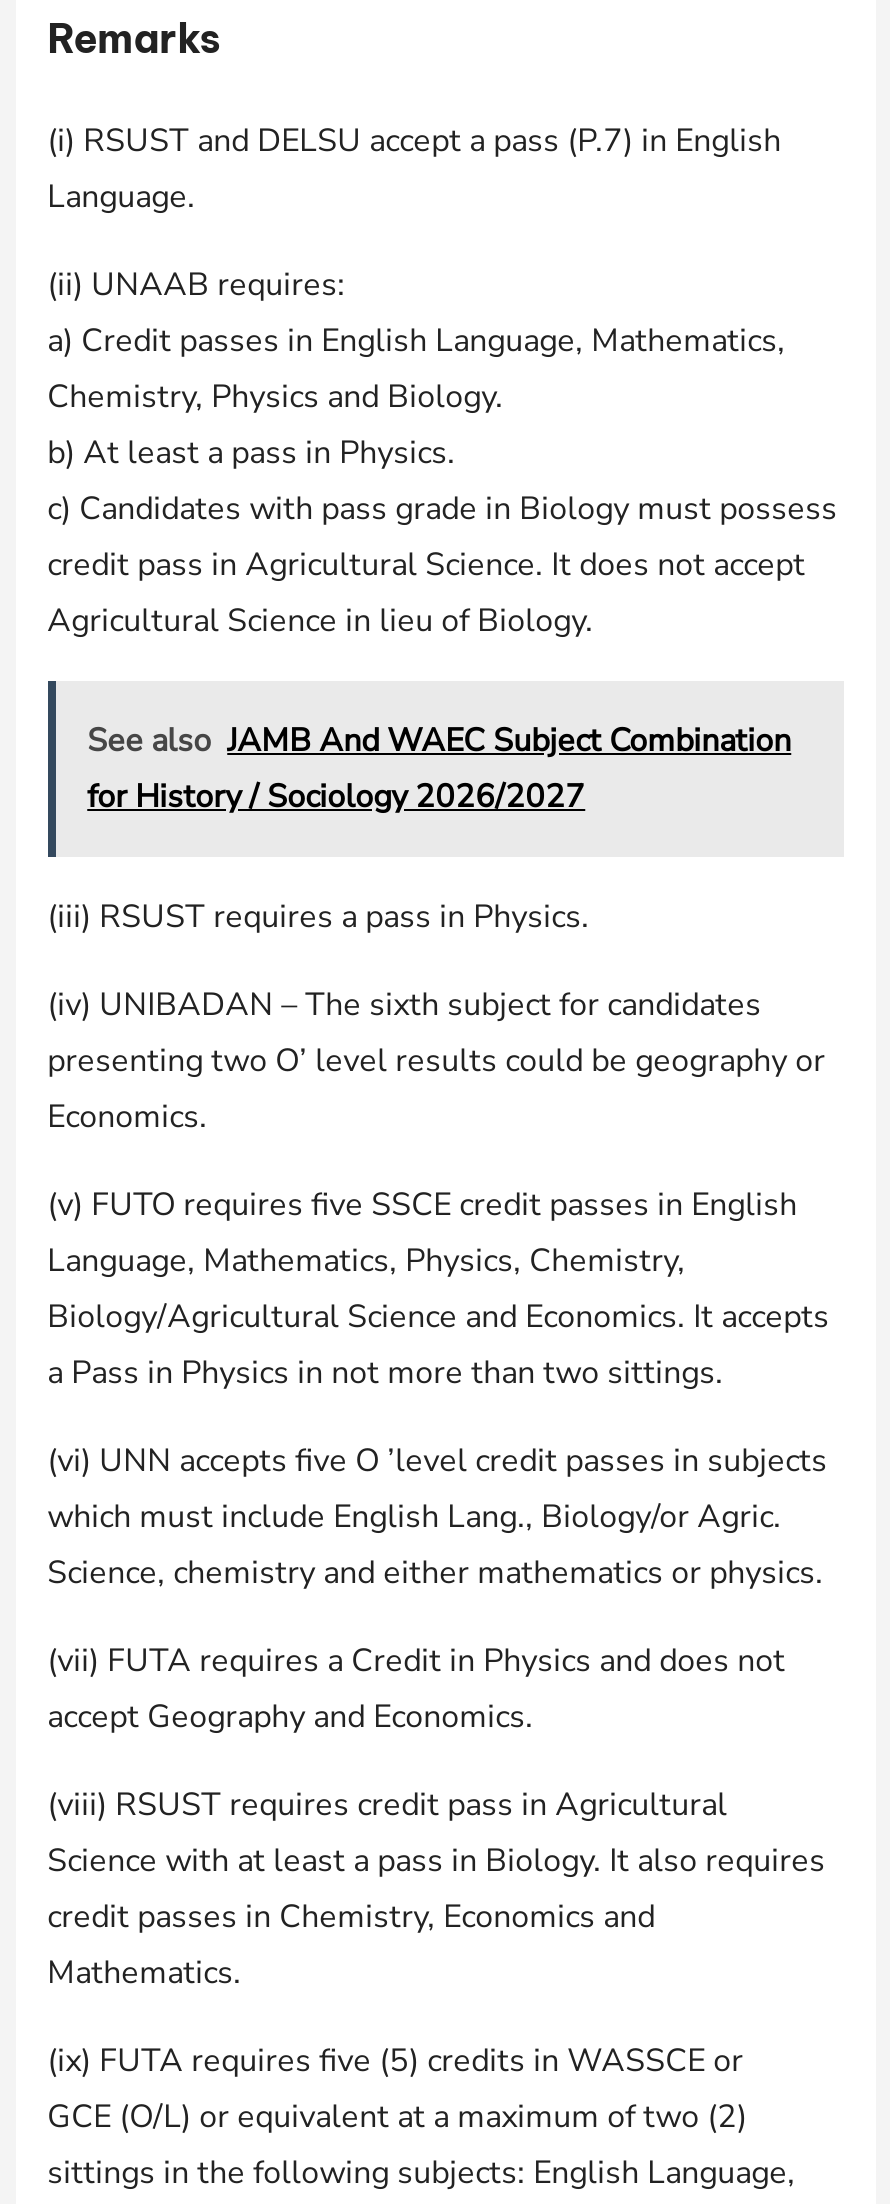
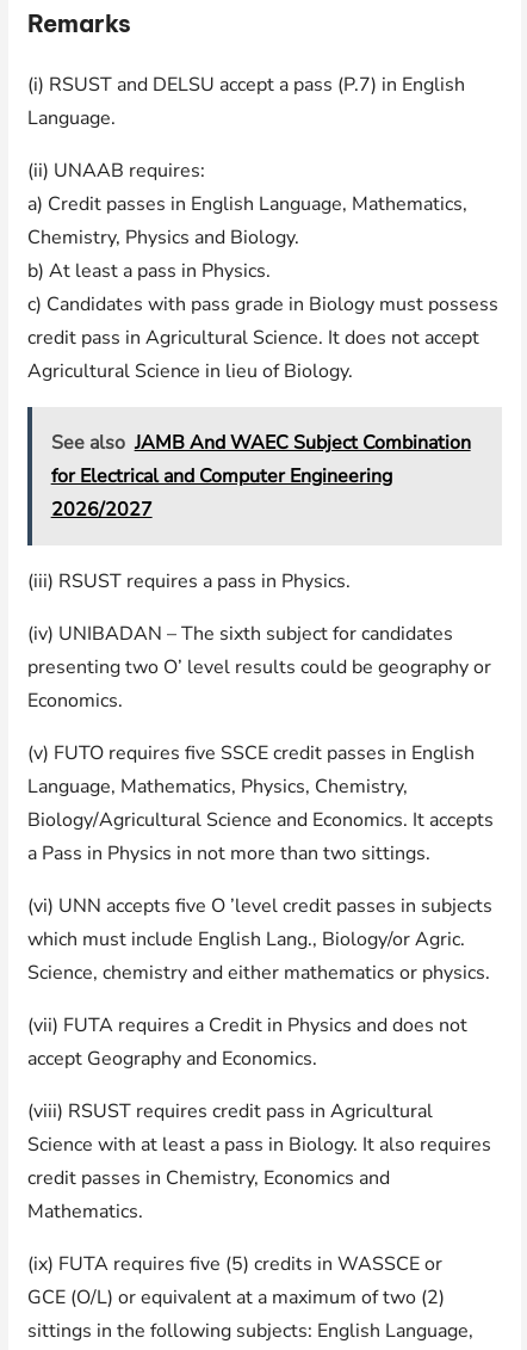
- for History / Sociology 2026/2027
+ for Electrical and Computer Engineering
+ 2026/2027
